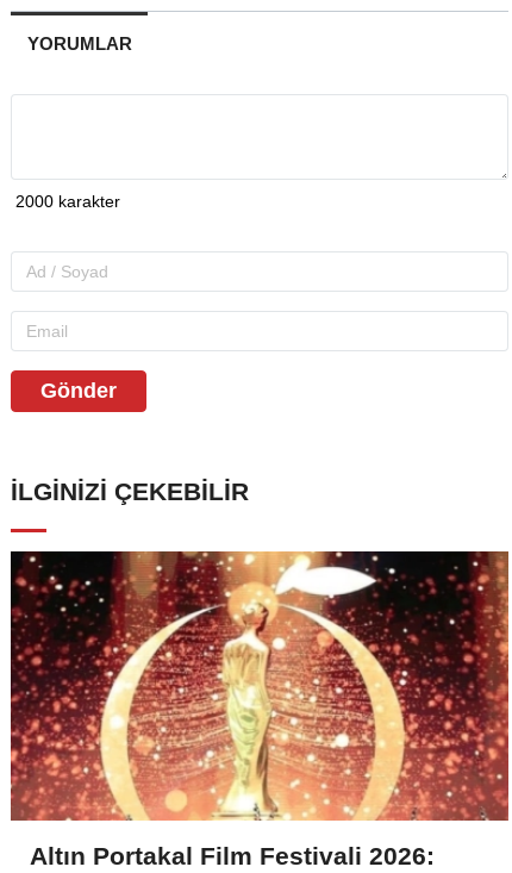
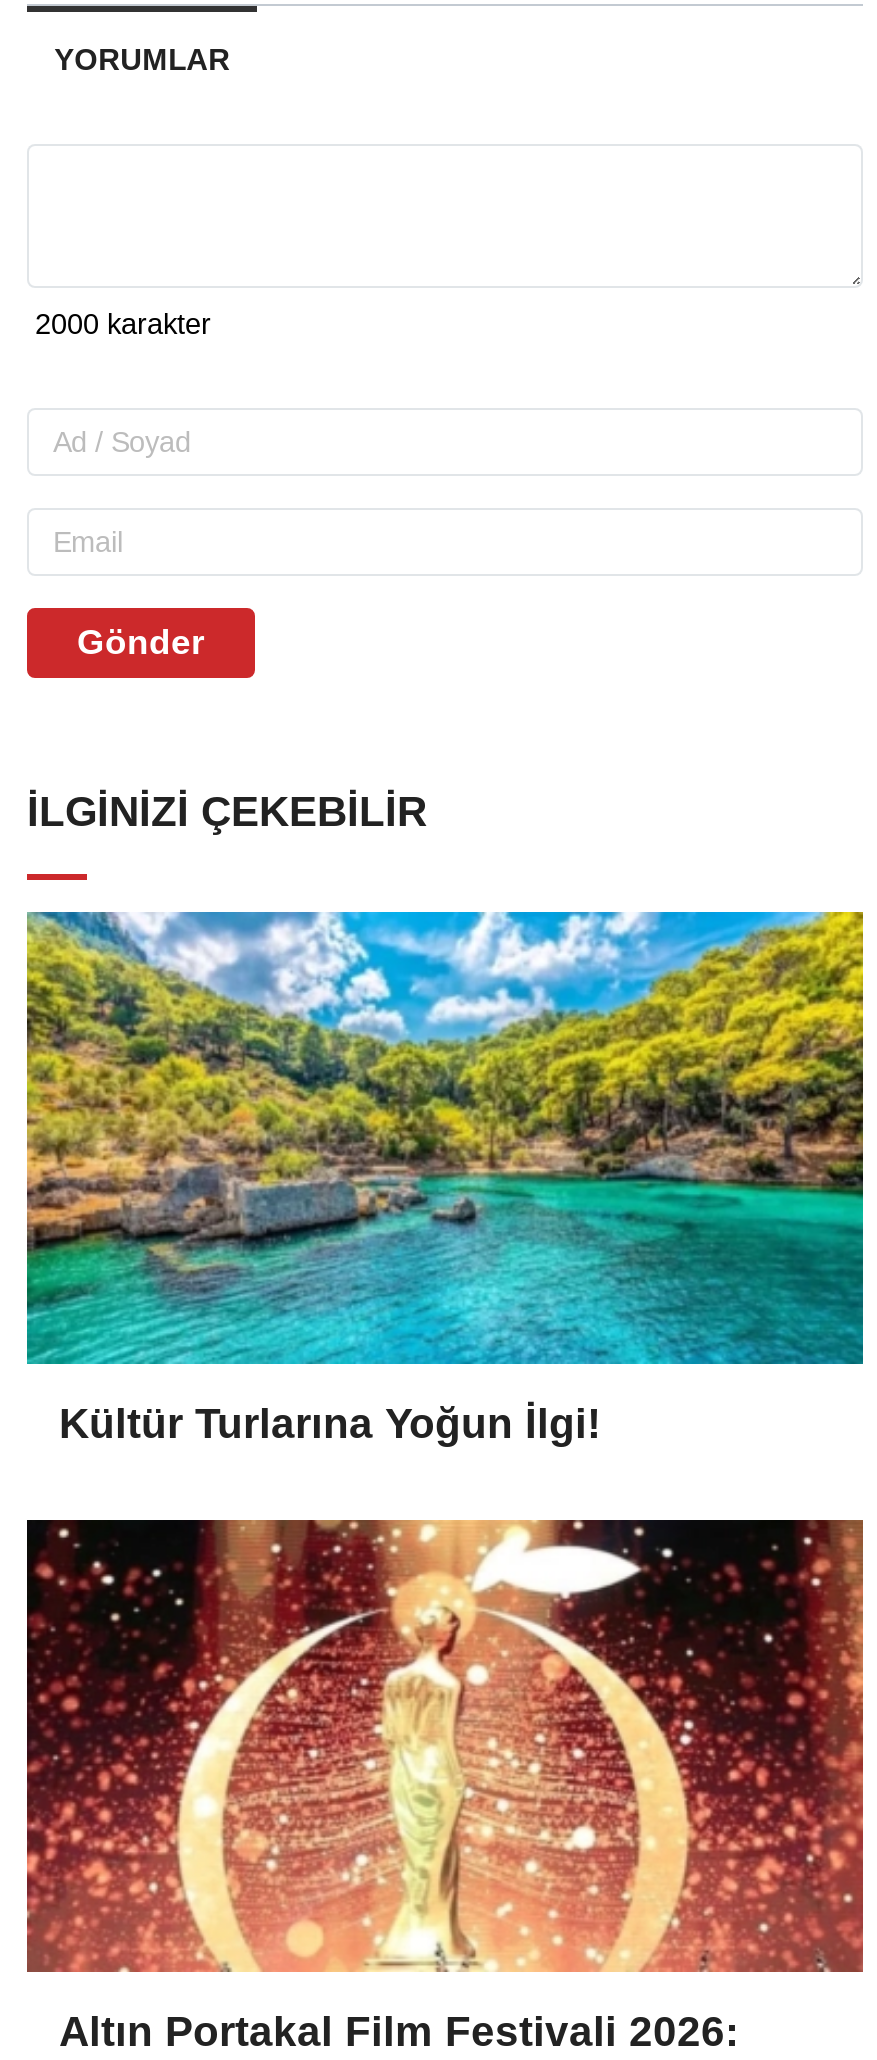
+ [image]
+ Kültür Turlarına Yoğun İlgi!
